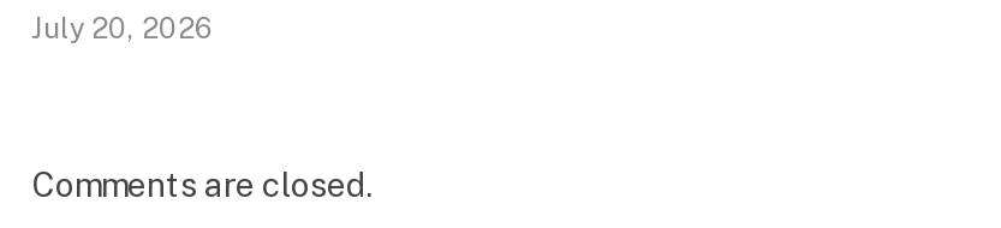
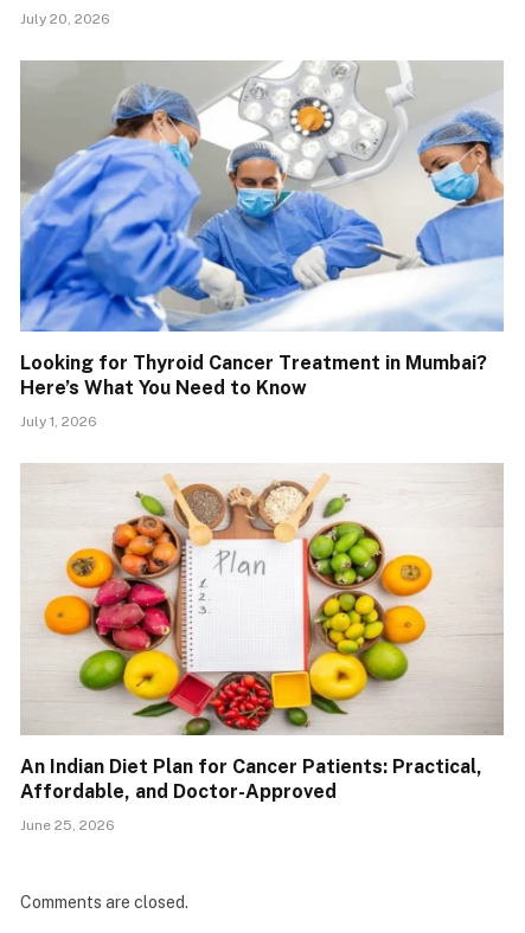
+ [image]
+ Looking for Thyroid Cancer Treatment in Mumbai?
+ Here’s What You Need to Know
+ July 1, 2026

+ [image]
+ An Indian Diet Plan for Cancer Patients: Practical,
+ Affordable, and Doctor-Approved
+ June 25, 2026
